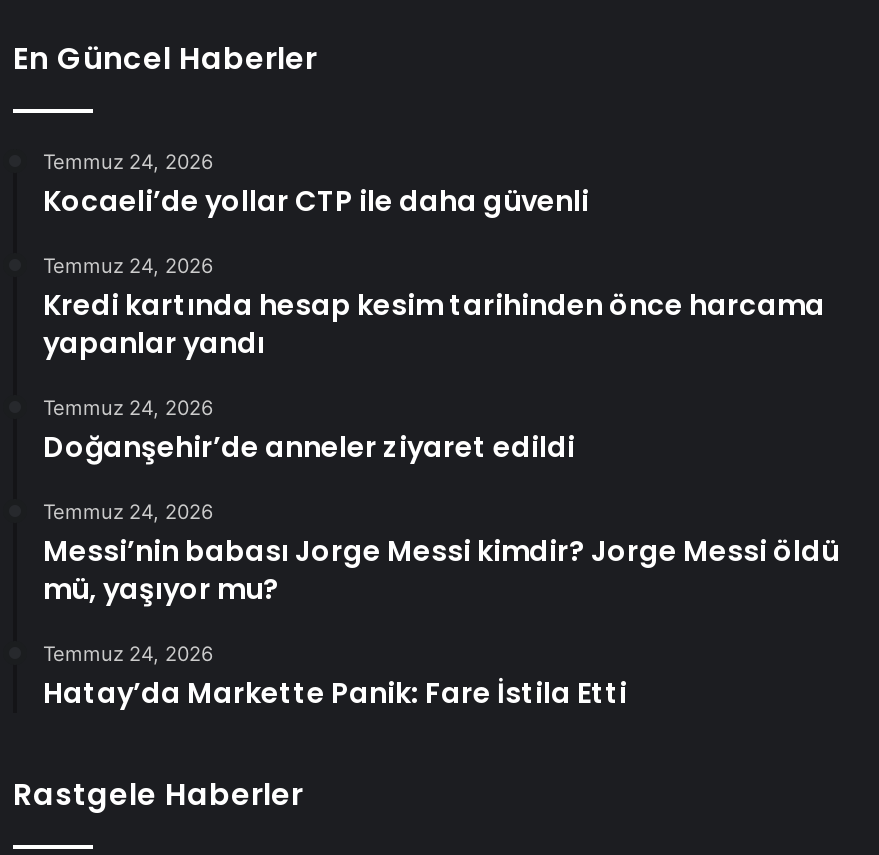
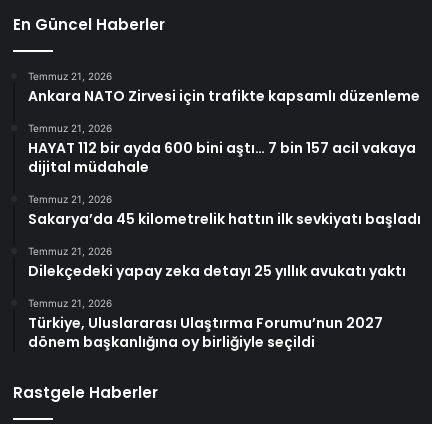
- Temmuz 24, 2026
- Kocaeli’de yollar CTP ile daha güvenli
+ Temmuz 21, 2026
+ Ankara NATO Zirvesi için trafikte kapsamlı düzenleme

- Temmuz 24, 2026
- Kredi kartında hesap kesim tarihinden önce harcama
- yapanlar yandı
+ Temmuz 21, 2026
+ HAYAT 112 bir ayda 600 bini aştı… 7 bin 157 acil vakaya
+ dijital müdahale

- Temmuz 24, 2026
- Doğanşehir’de anneler ziyaret edildi
+ Temmuz 21, 2026
+ Sakarya’da 45 kilometrelik hattın ilk sevkiyatı başladı

- Temmuz 24, 2026
- Messi’nin babası Jorge Messi kimdir? Jorge Messi öldü
- mü, yaşıyor mu?
+ Temmuz 21, 2026
+ Dilekçedeki yapay zeka detayı 25 yıllık avukatı yaktı

- Temmuz 24, 2026
- Hatay’da Markette Panik: Fare İstila Etti
+ Temmuz 21, 2026
+ Türkiye, Uluslararası Ulaştırma Forumu’nun 2027
+ dönem başkanlığına oy birliğiyle seçildi
